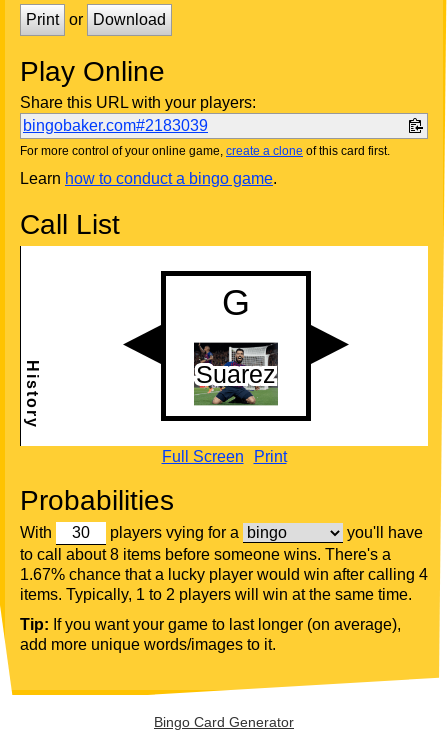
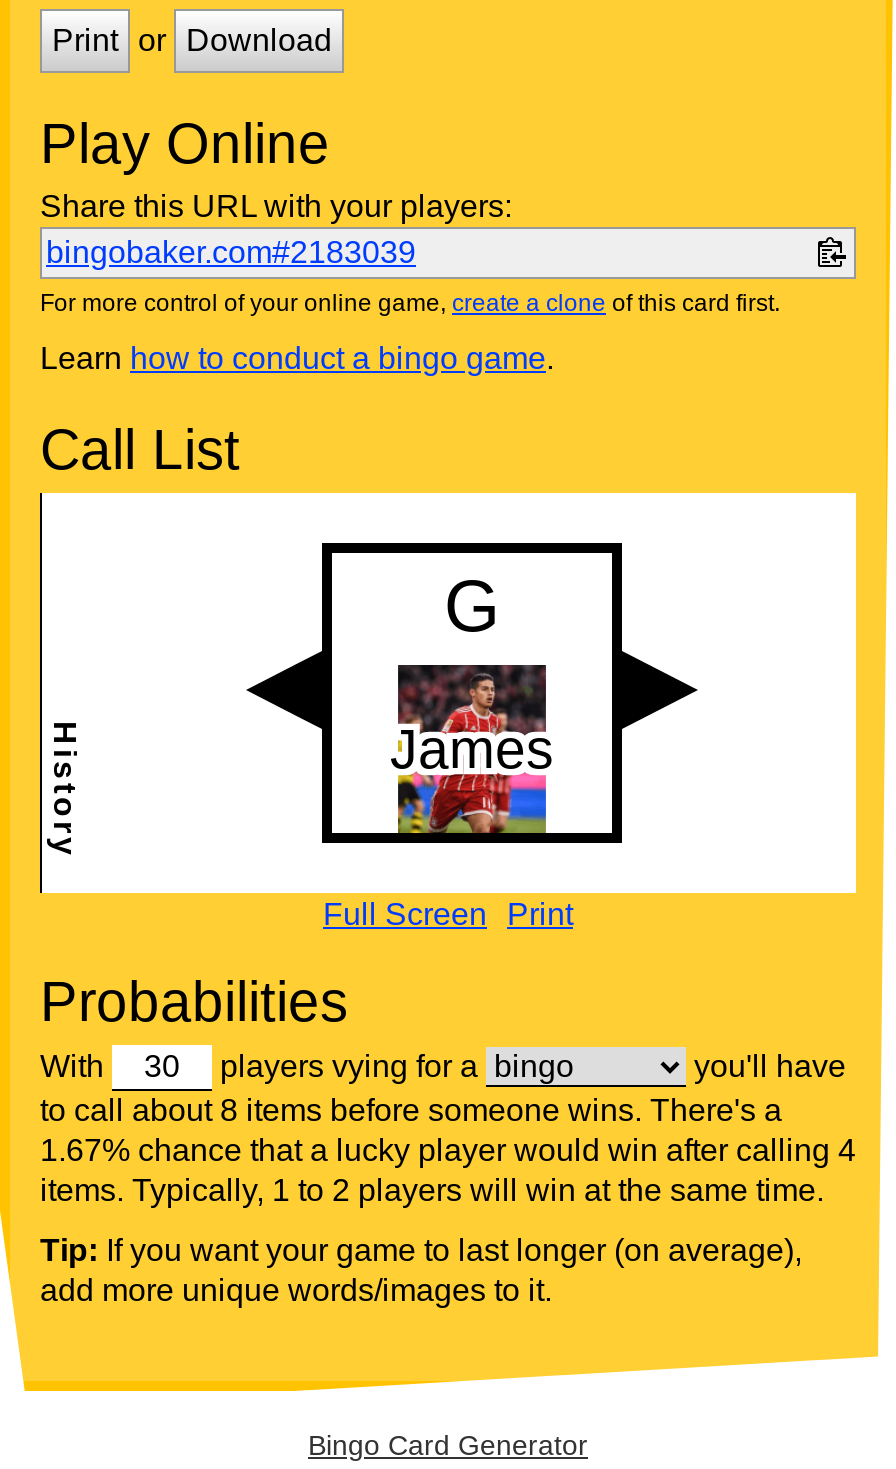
- [image]
+ [image]
